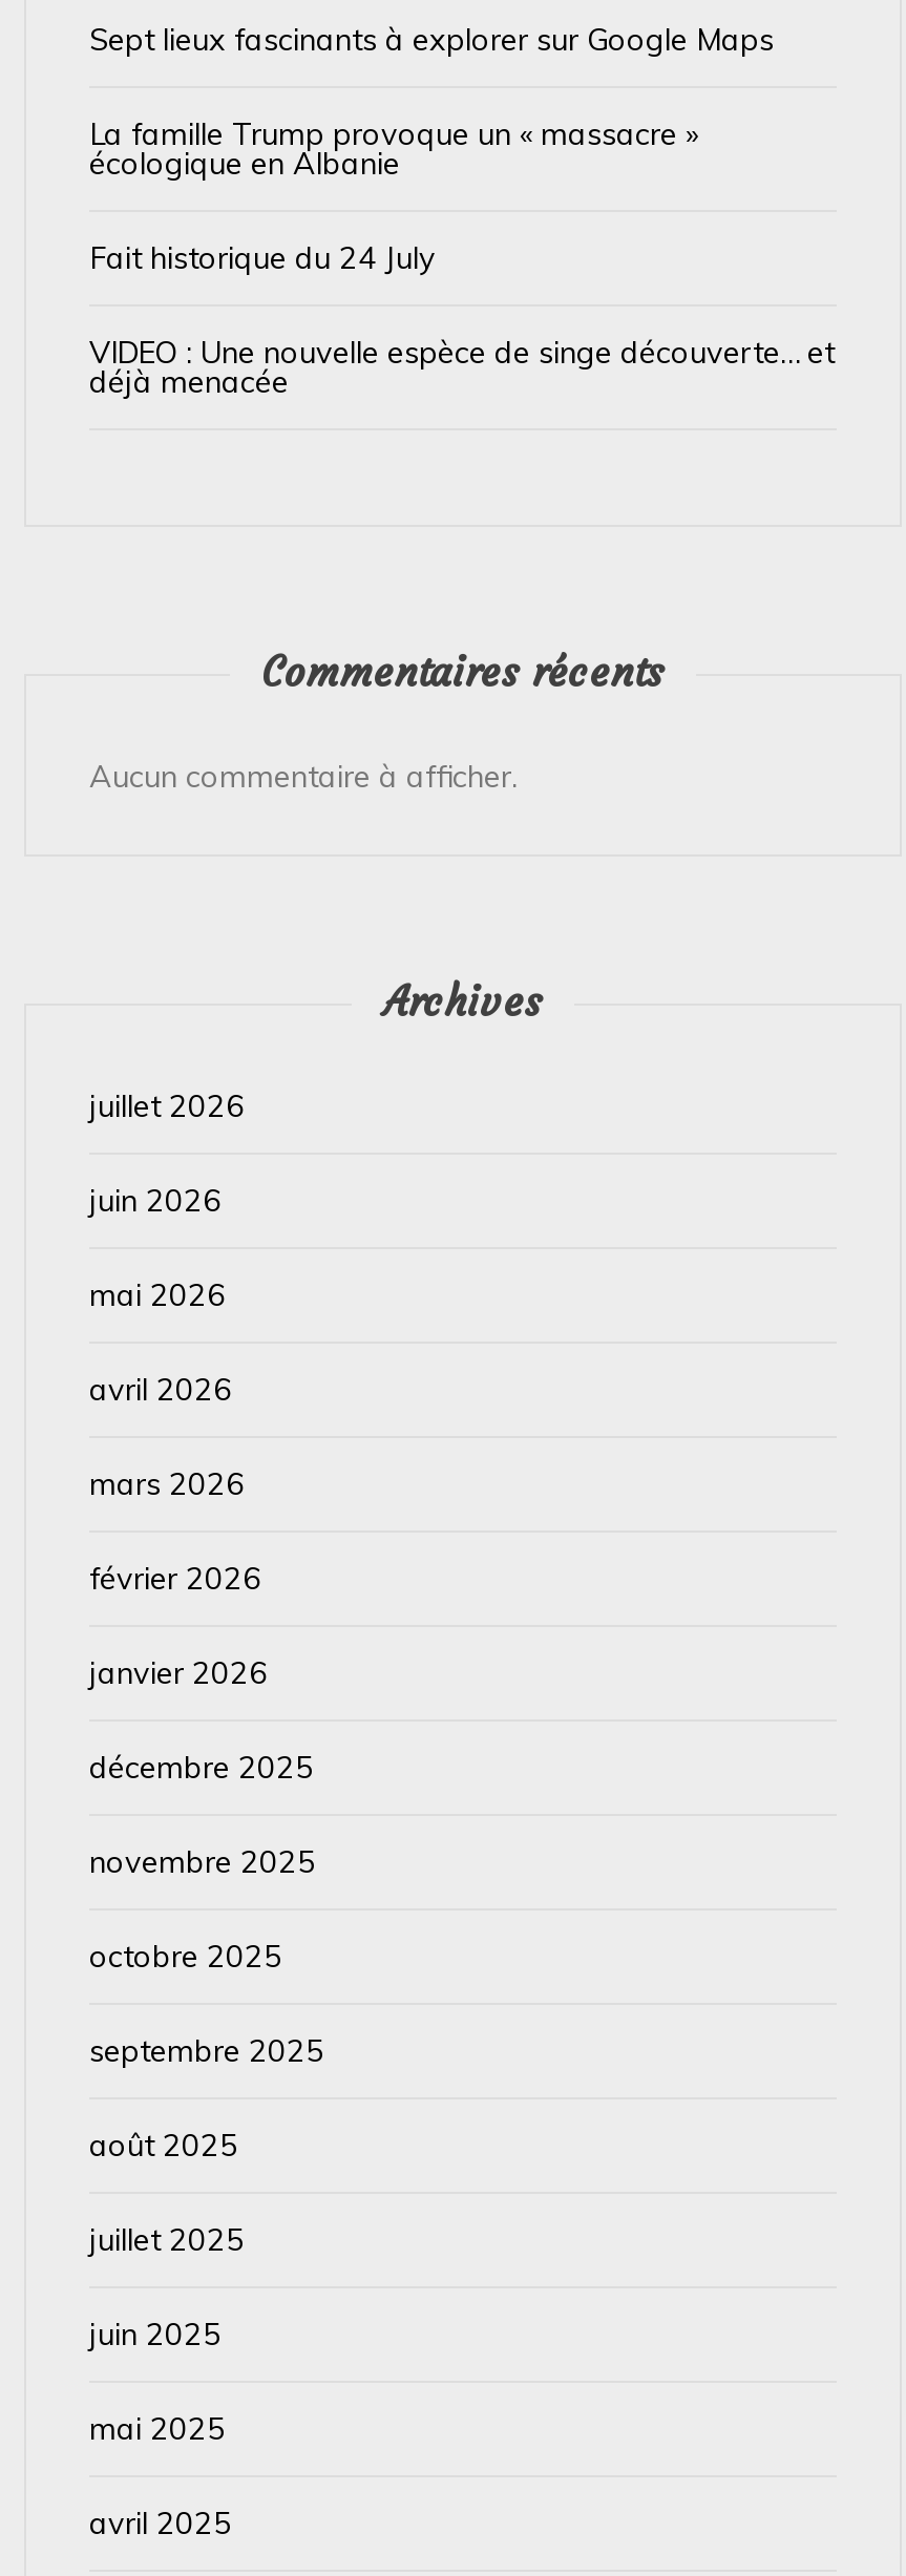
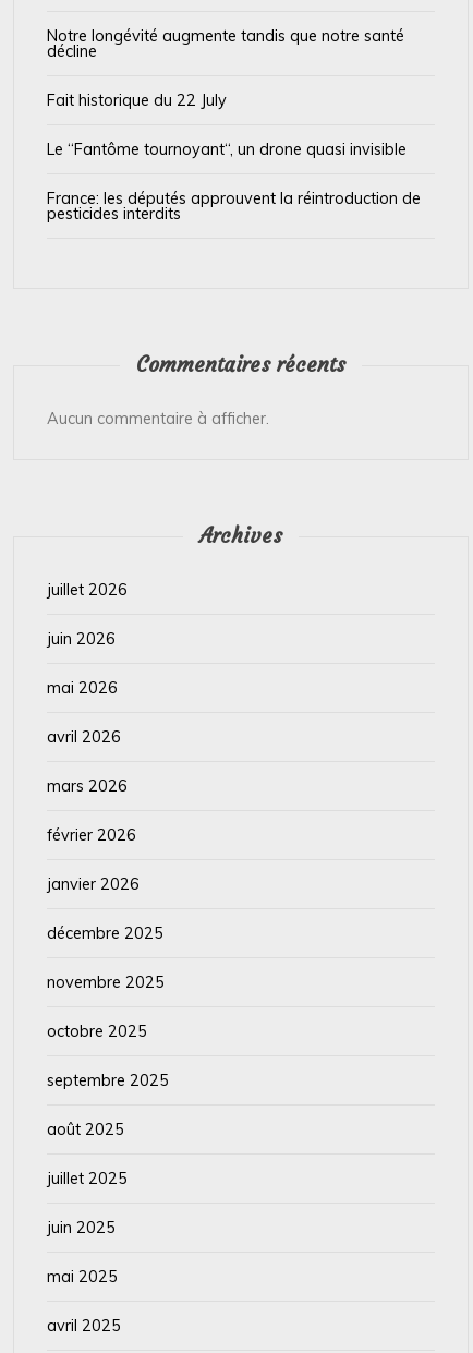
- Sept lieux fascinants à explorer sur Google Maps
+ Notre longévité augmente tandis que notre santé
+ décline

- La famille Trump provoque un « massacre »
- écologique en Albanie
+ Fait historique du 22 July

- Fait historique du 24 July
+ Le “Fantôme tournoyant“, un drone quasi invisible

- VIDEO : Une nouvelle espèce de singe découverte… et
- déjà menacée
+ France: les députés approuvent la réintroduction de
+ pesticides interdits
